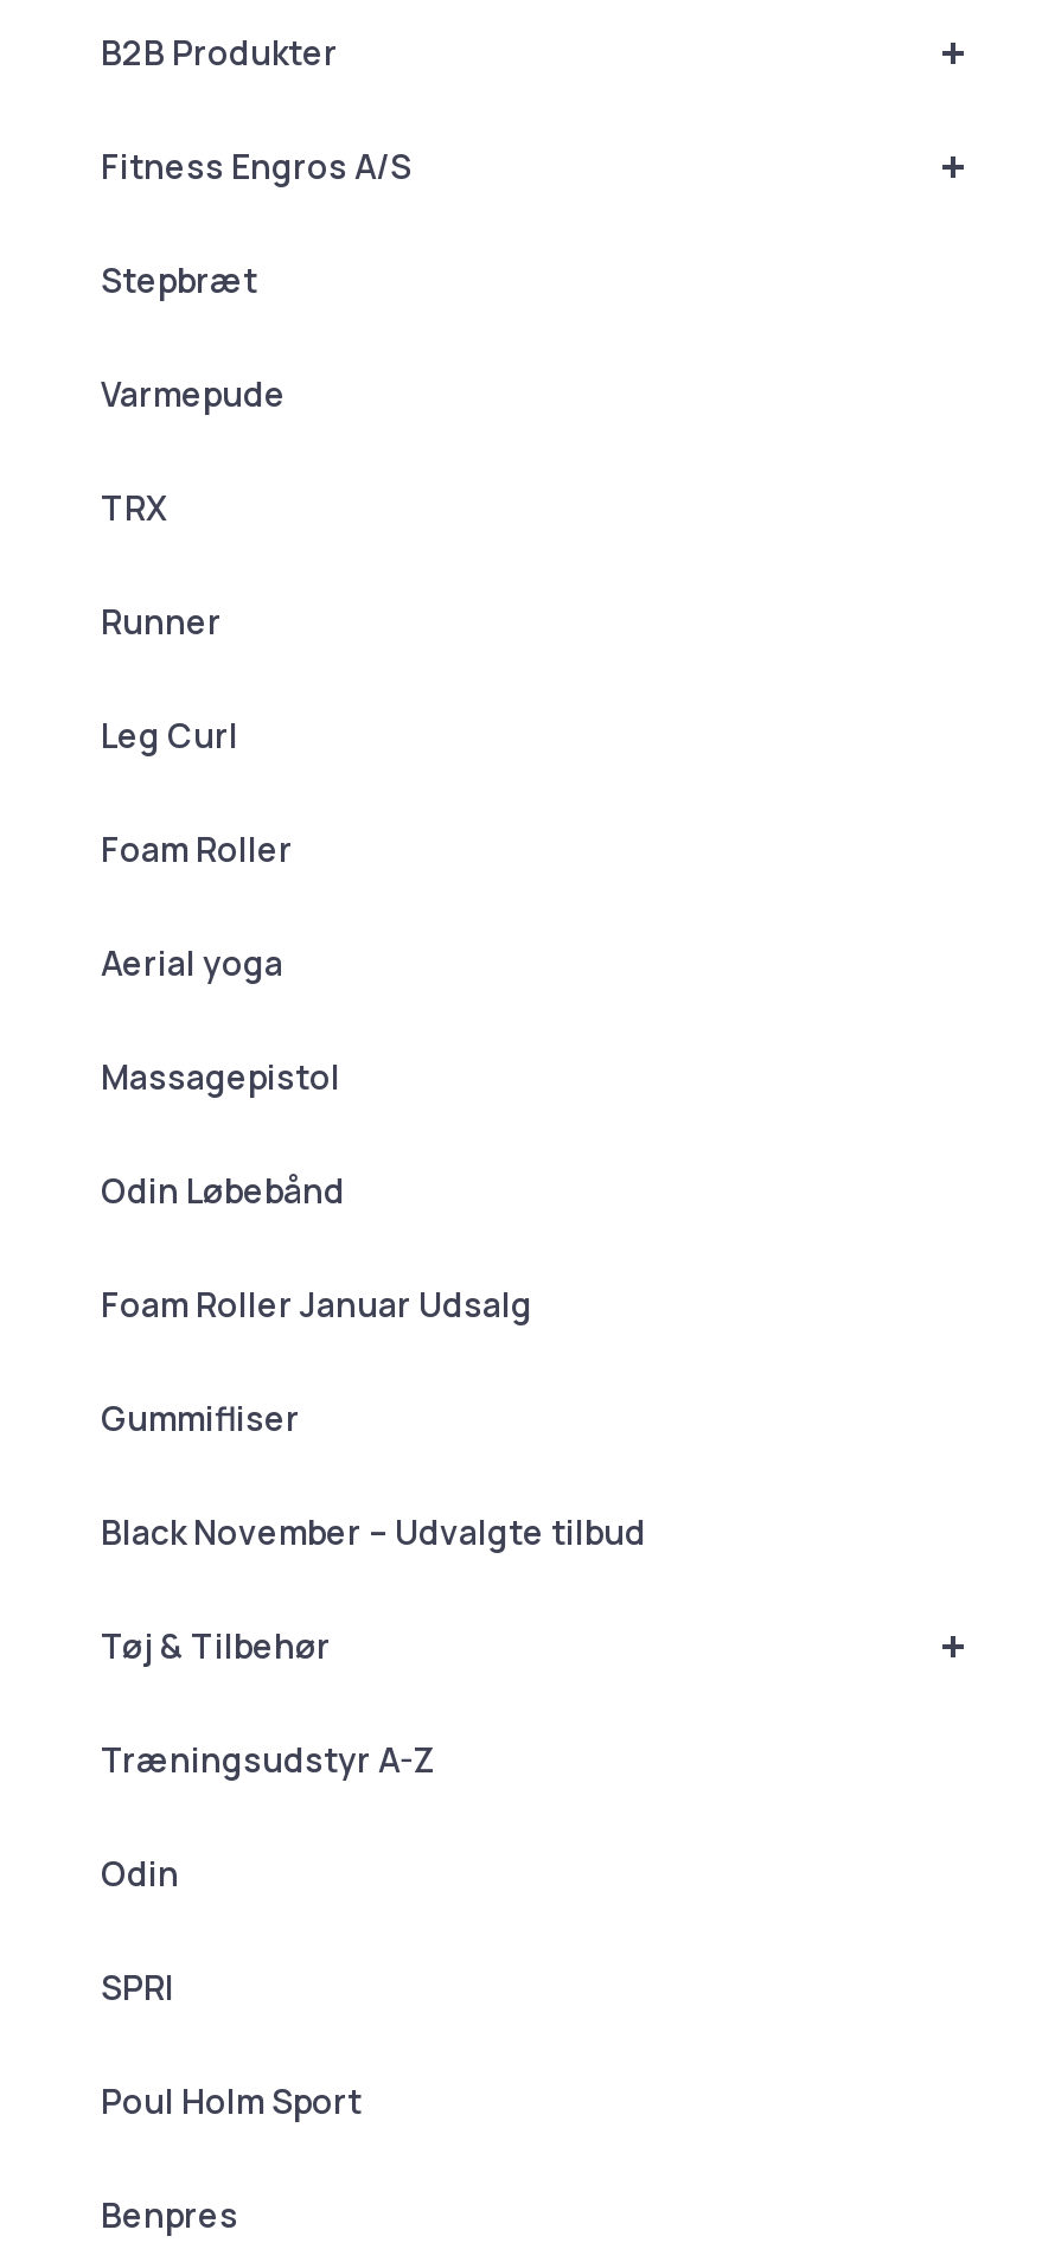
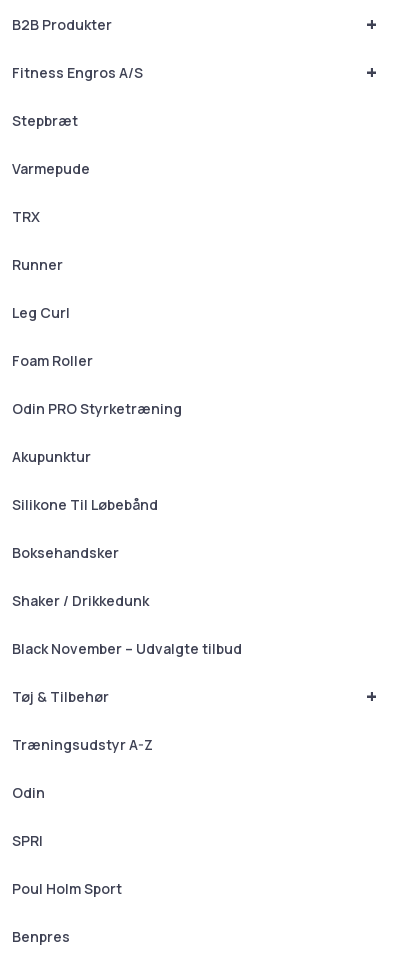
- Aerial yoga
+ Odin PRO Styrketræning

- Massagepistol
+ Akupunktur

- Odin Løbebånd
+ Silikone Til Løbebånd

- Foam Roller Januar Udsalg
+ Boksehandsker

- Gummifliser
+ Shaker / Drikkedunk
